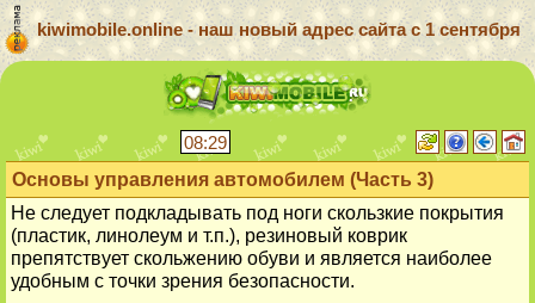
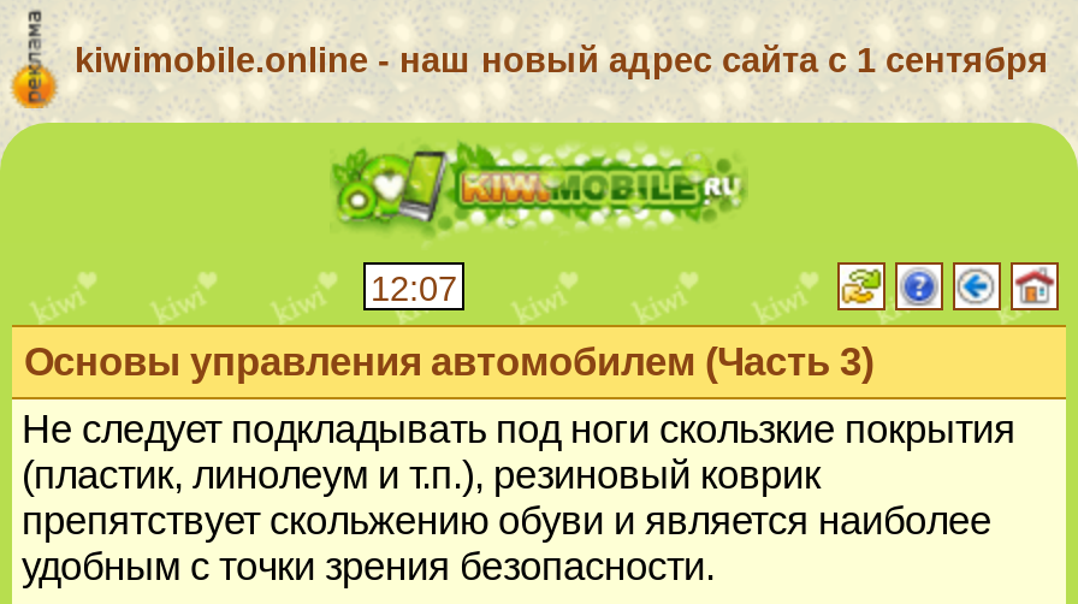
- 08:29
+ 12:07
